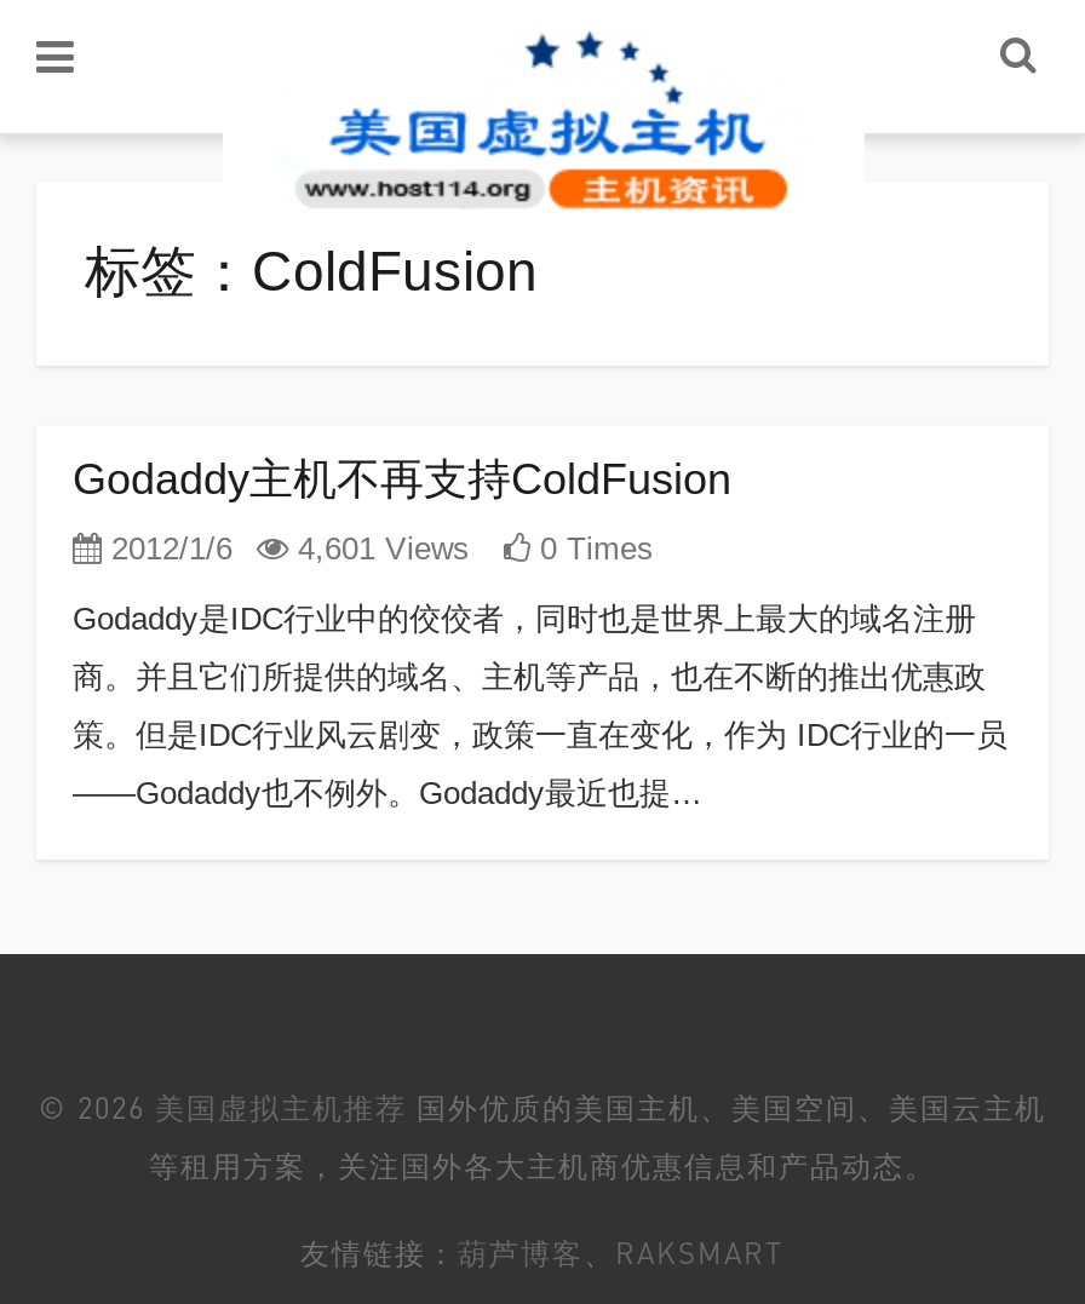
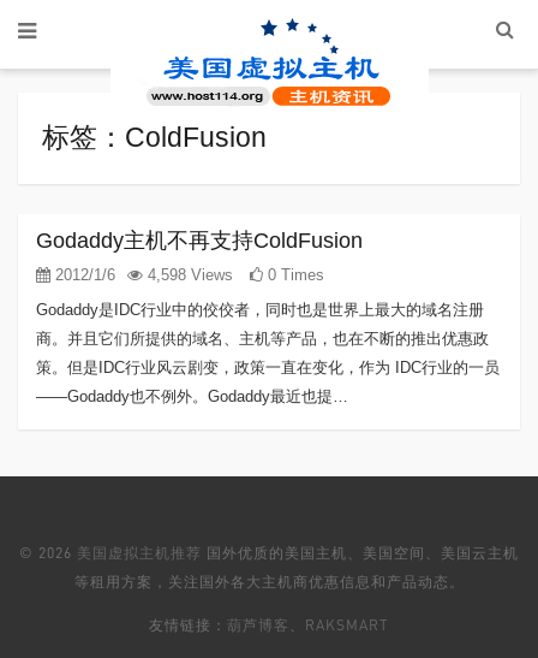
- 2012/1/6 4,601 Views 0 Times
+ 2012/1/6 4,598 Views 0 Times
